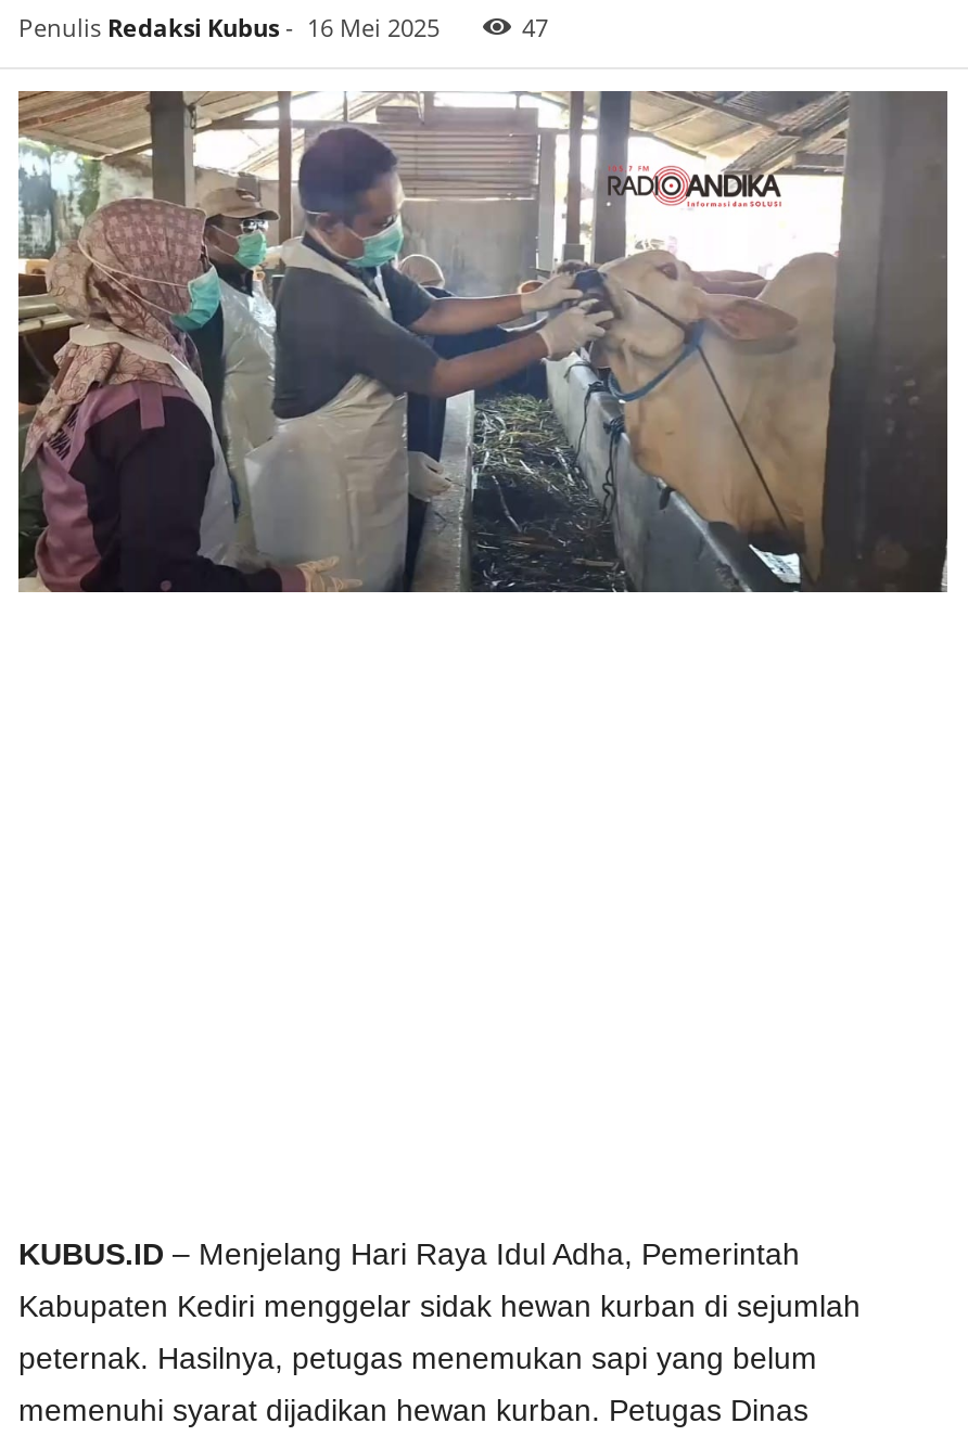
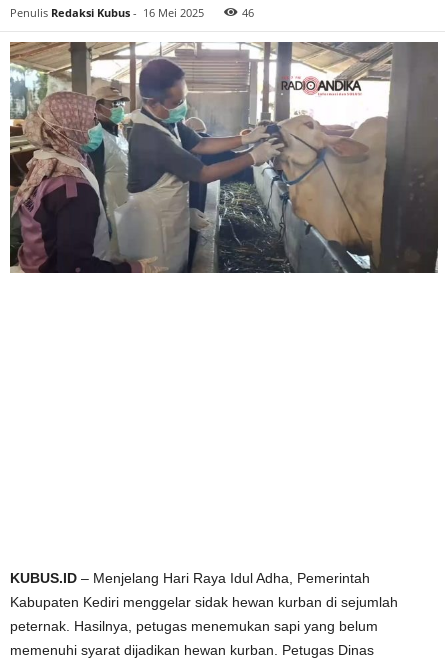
- 47
+ 46
